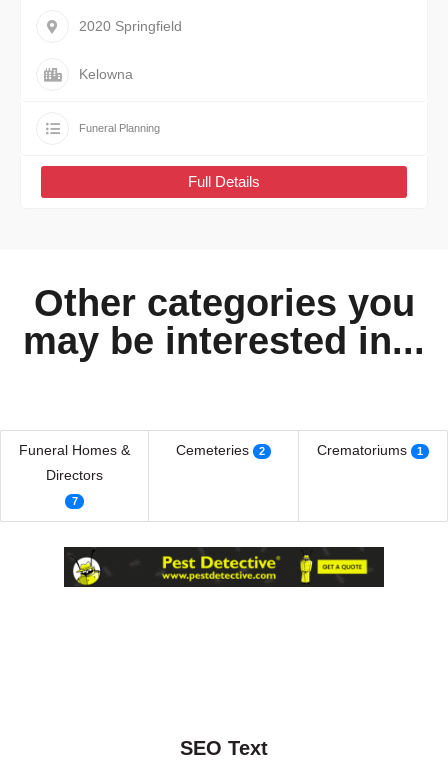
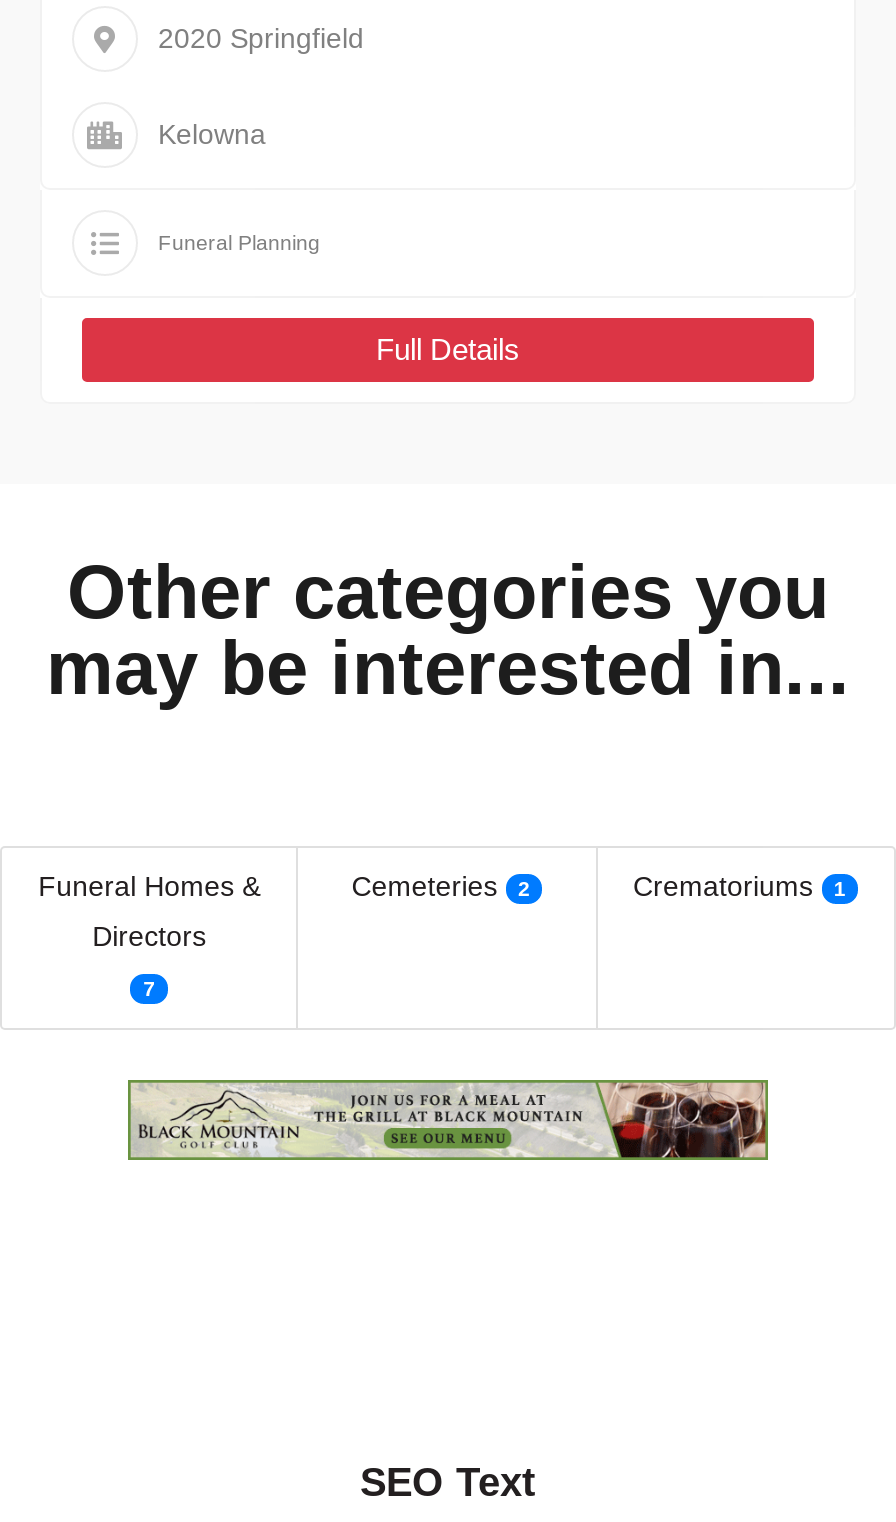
- [image]
+ [image]
